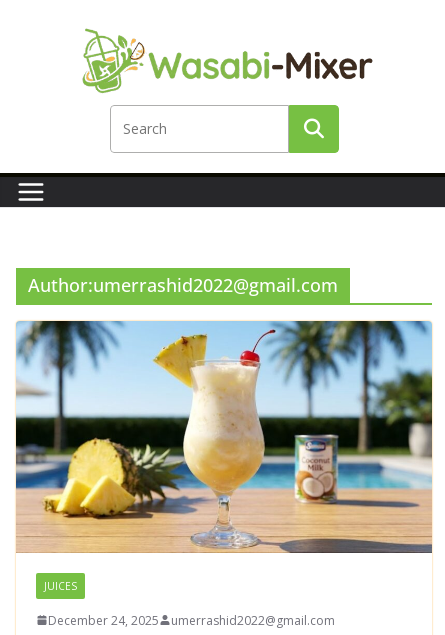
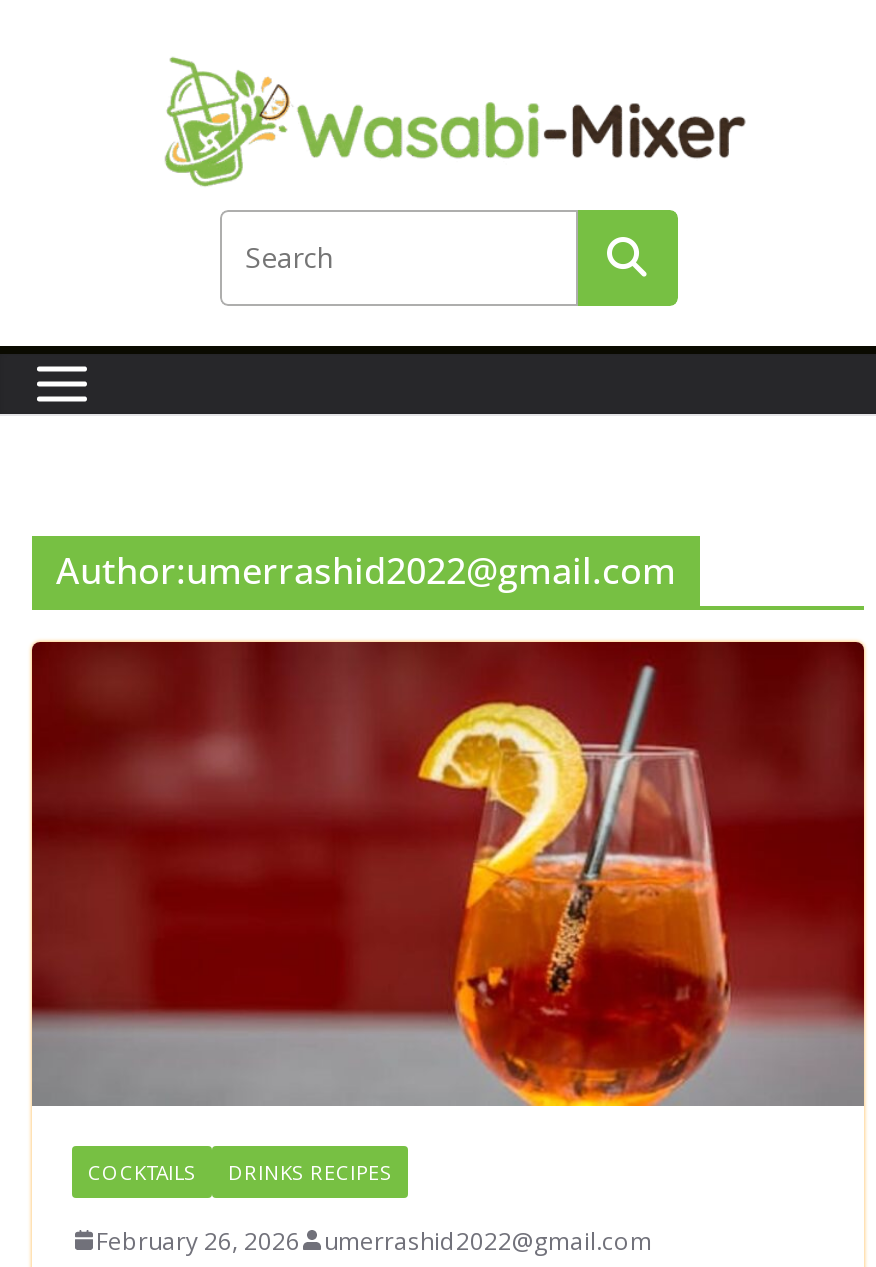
- [image]
- JUICES
+ [image]
+ COCKTAILS
+ DRINKS RECIPES

- December 24, 2025 umerrashid2022@gmail.com
+ February 26, 2026 umerrashid2022@gmail.com
